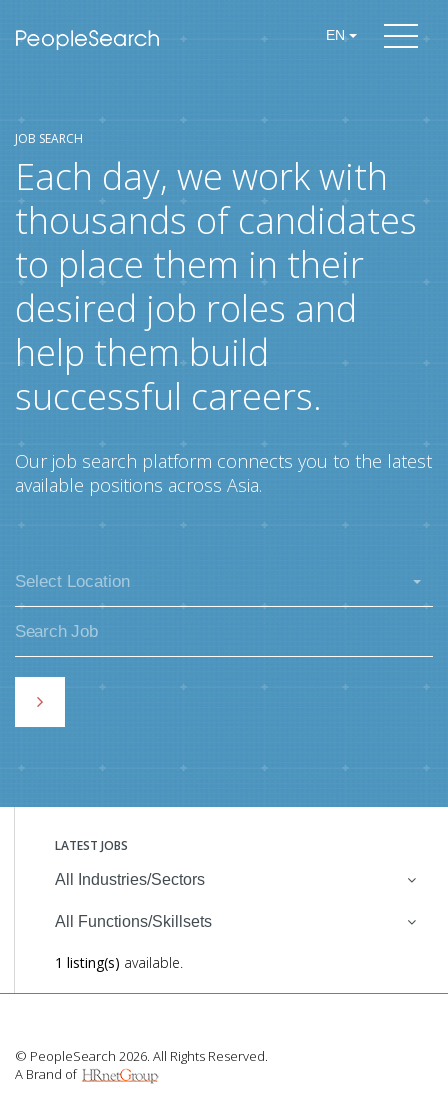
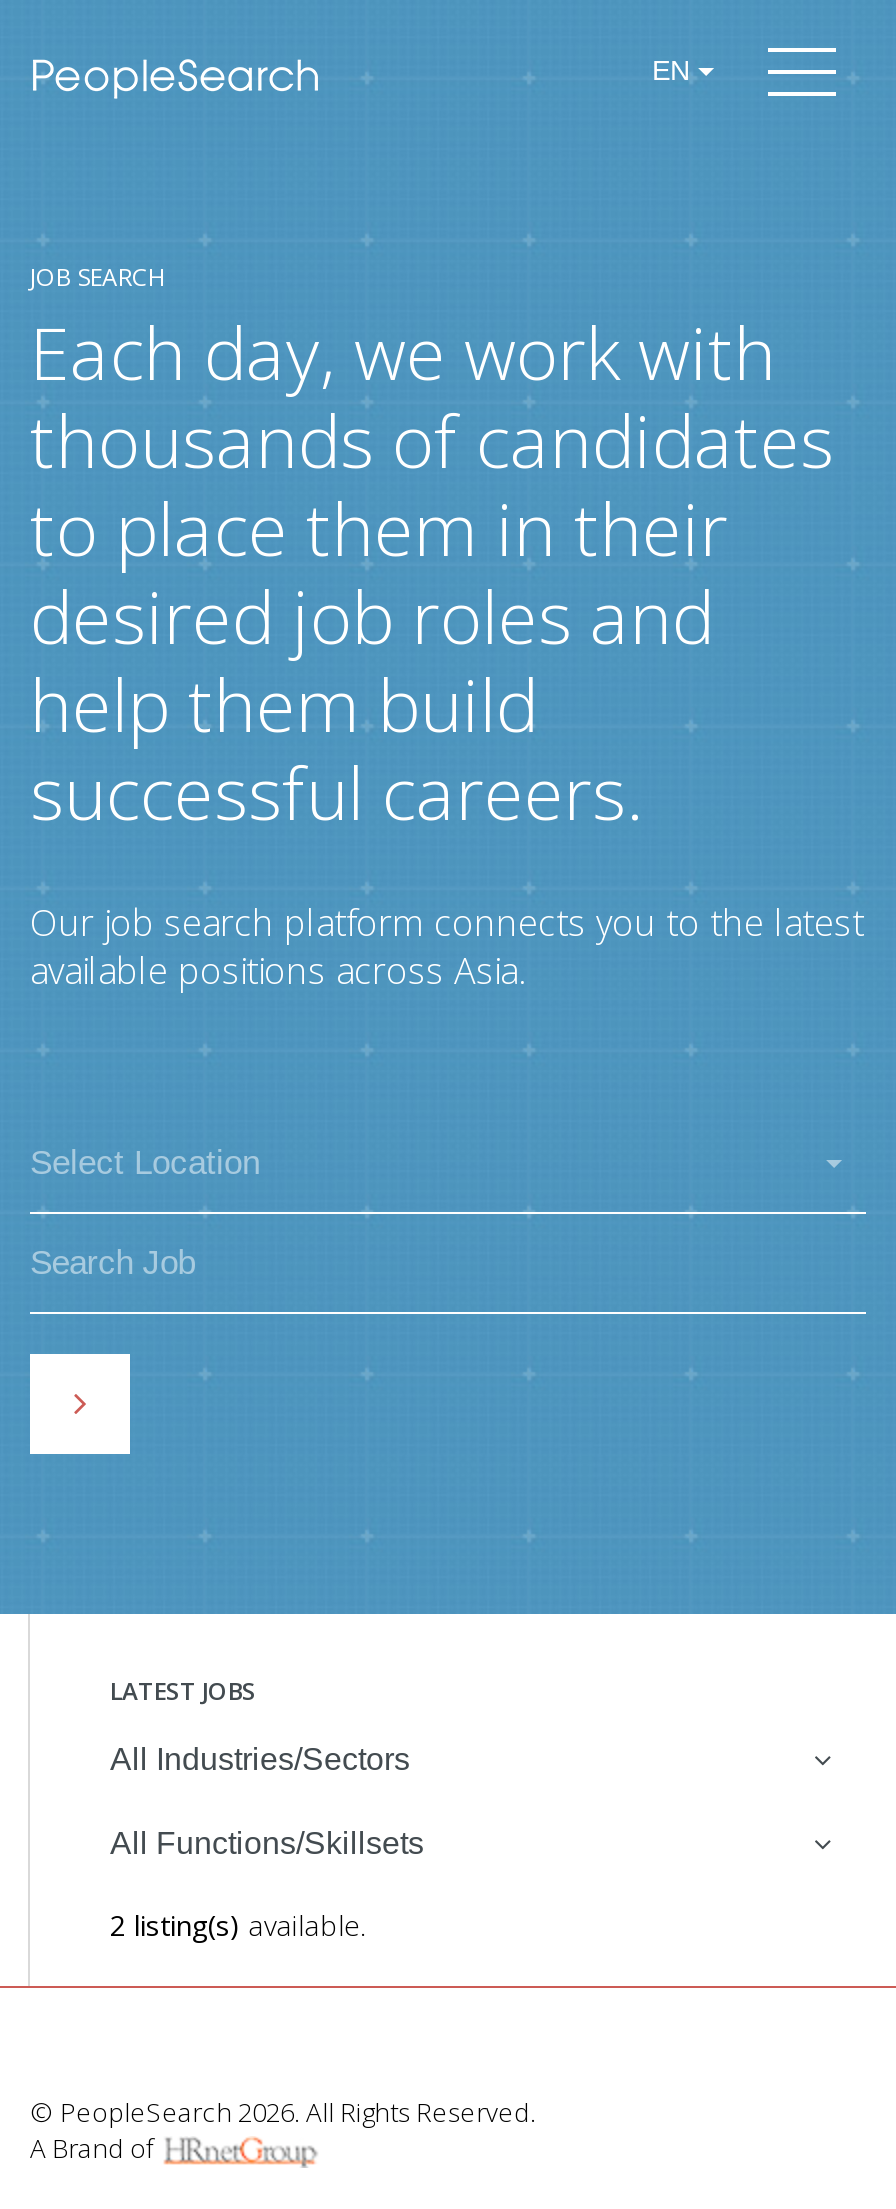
- 1 listing(s) available.
+ 2 listing(s) available.
